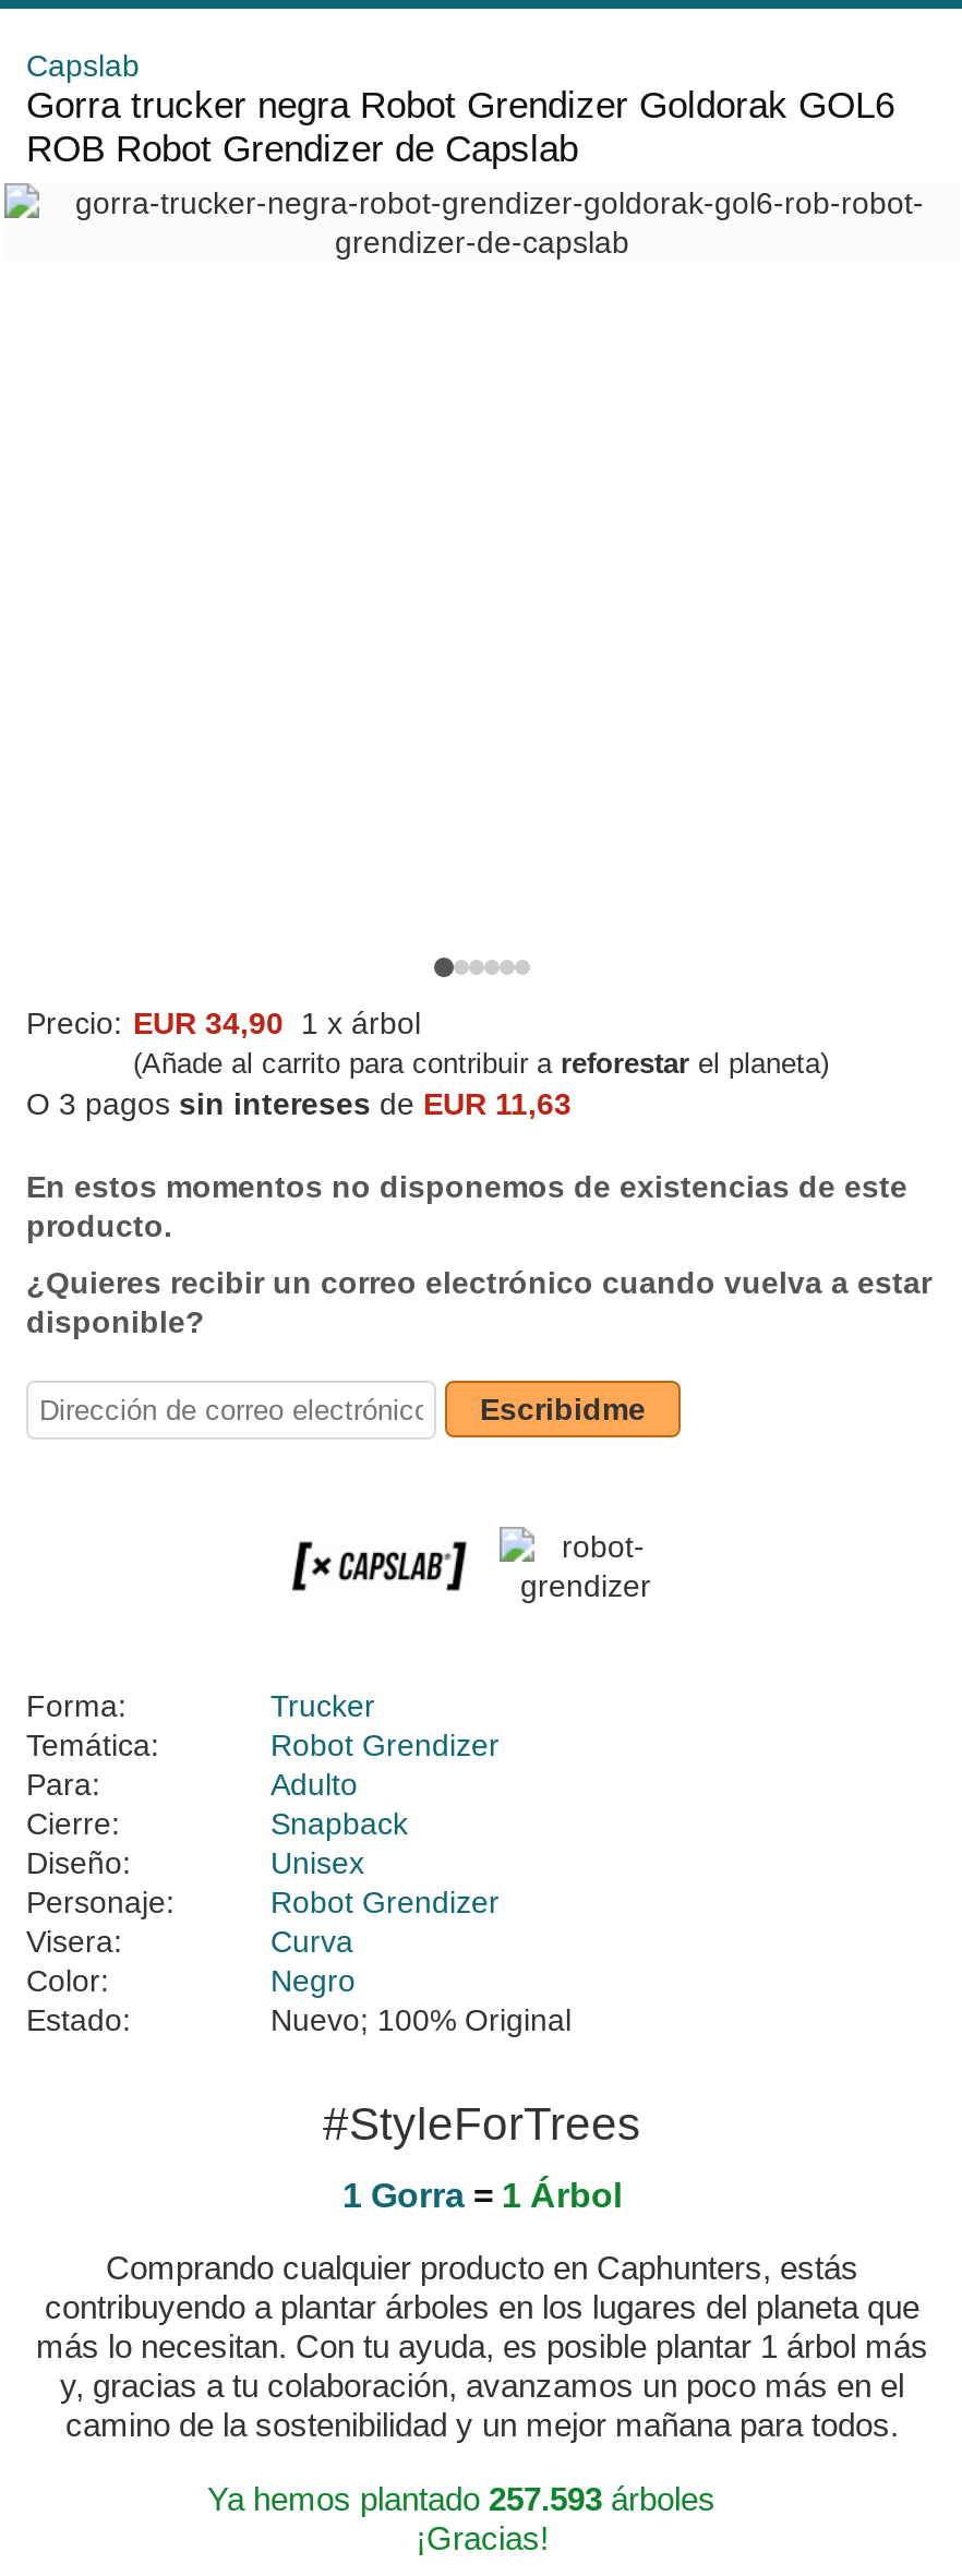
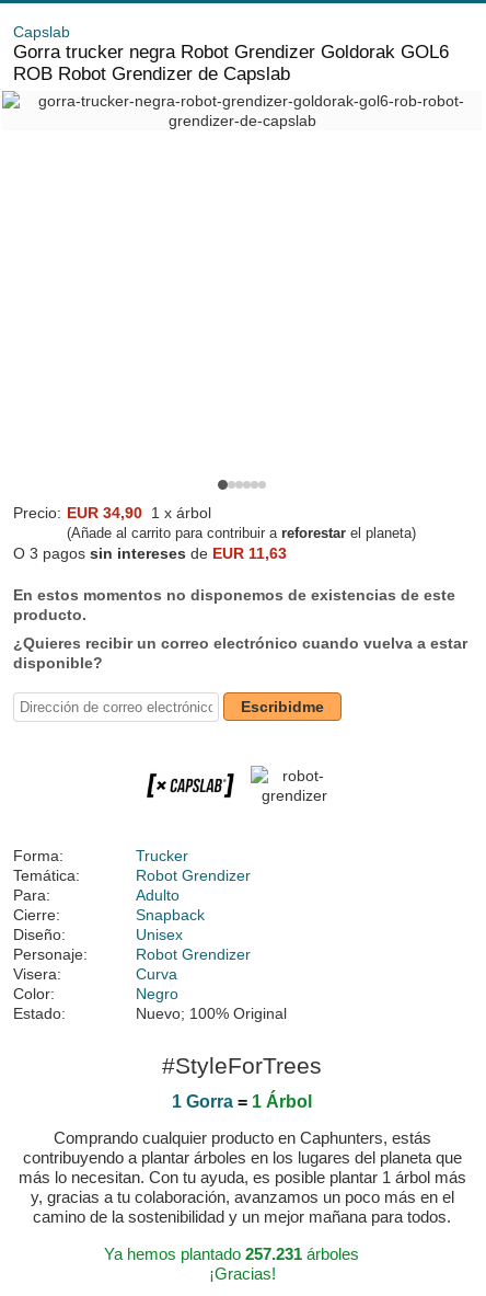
- Ya hemos plantado 257.593 árboles
+ Ya hemos plantado 257.231 árboles
